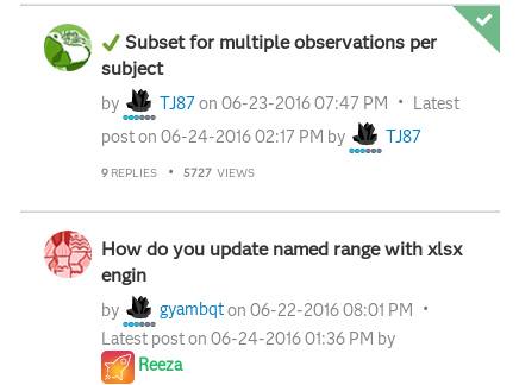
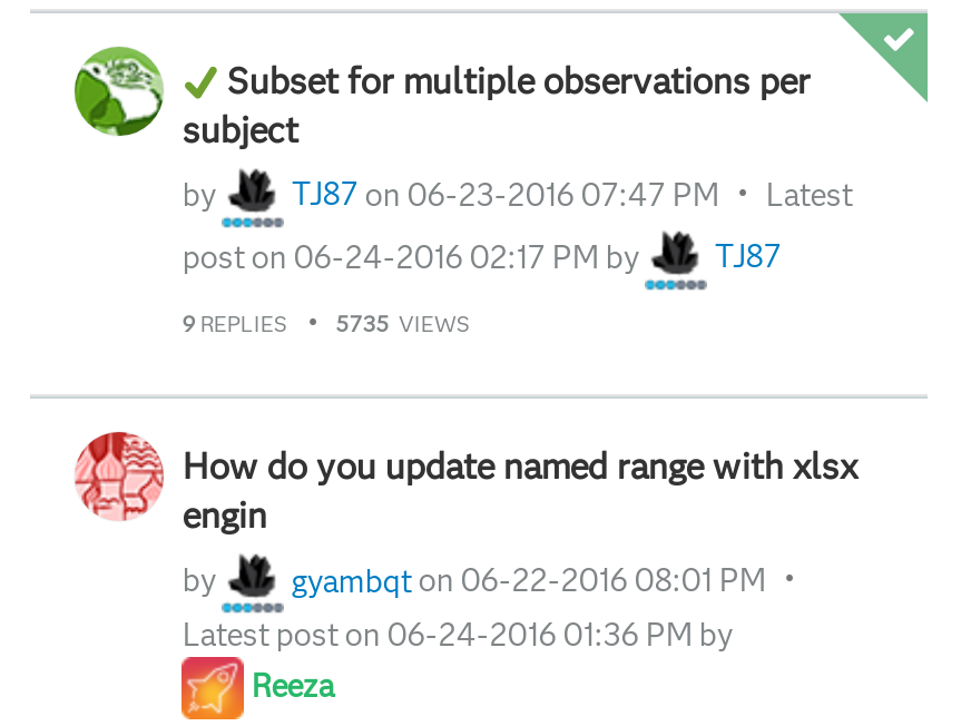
- 9 REPLIES 5727 VIEWS
+ 9 REPLIES 5735 VIEWS
